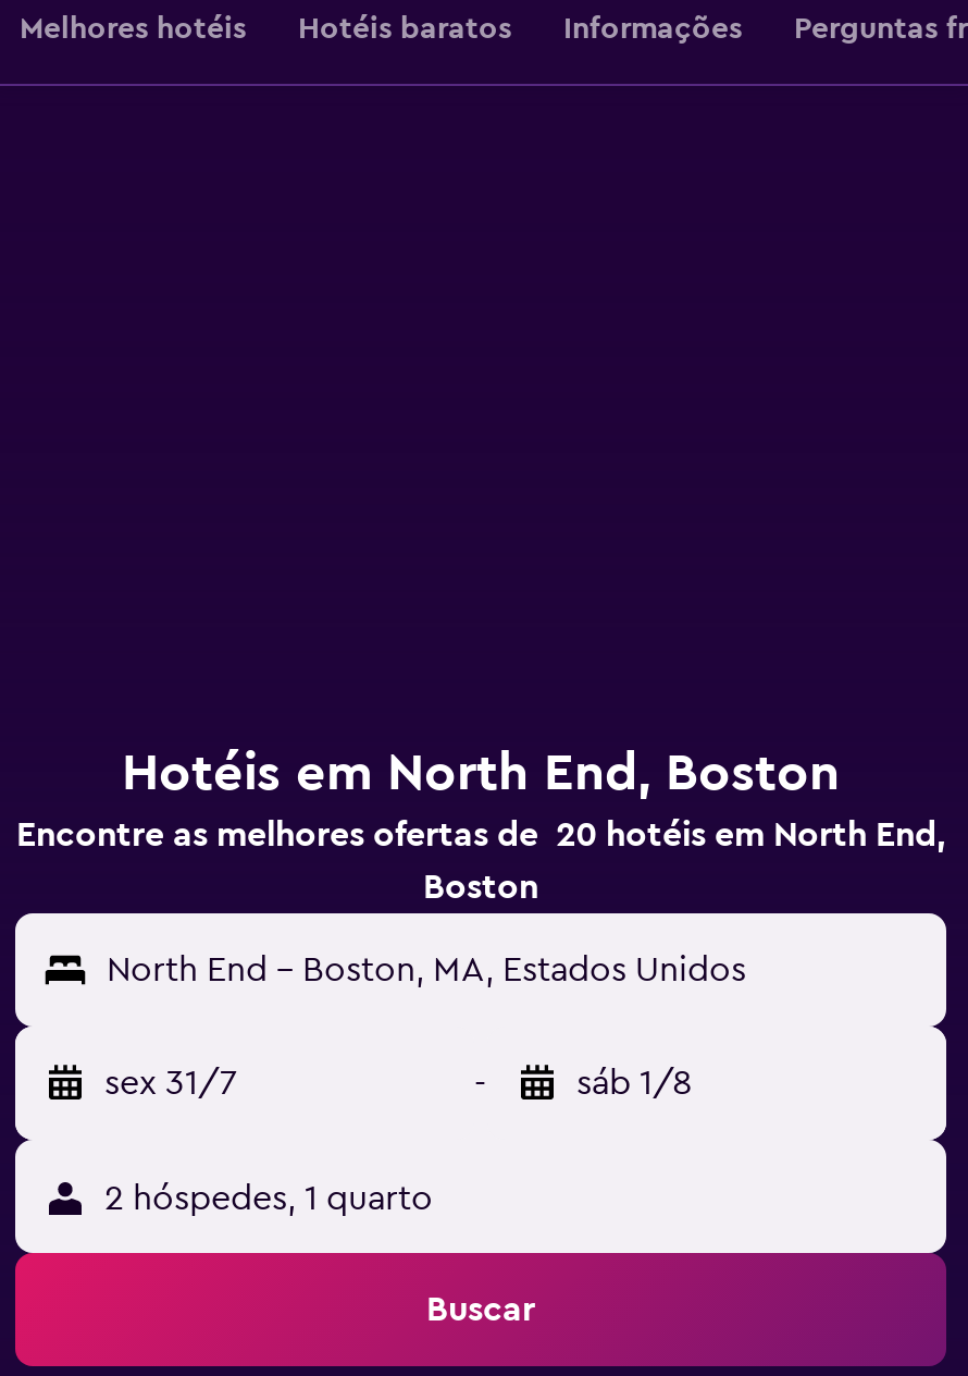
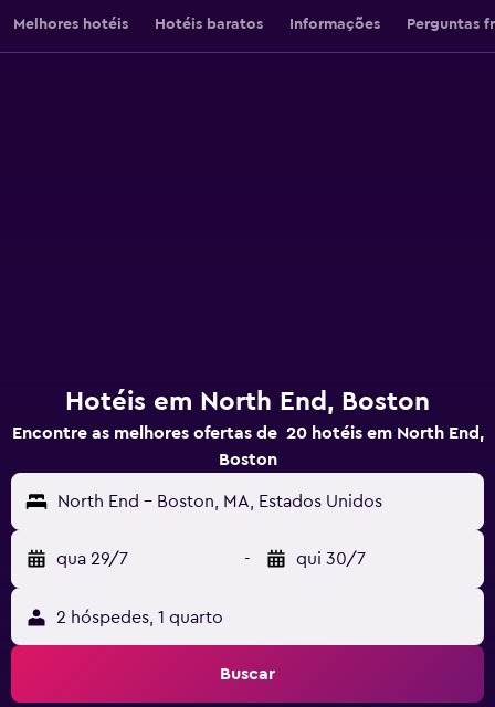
- sex 31/7
+ qua 29/7

- sáb 1/8
+ qui 30/7
